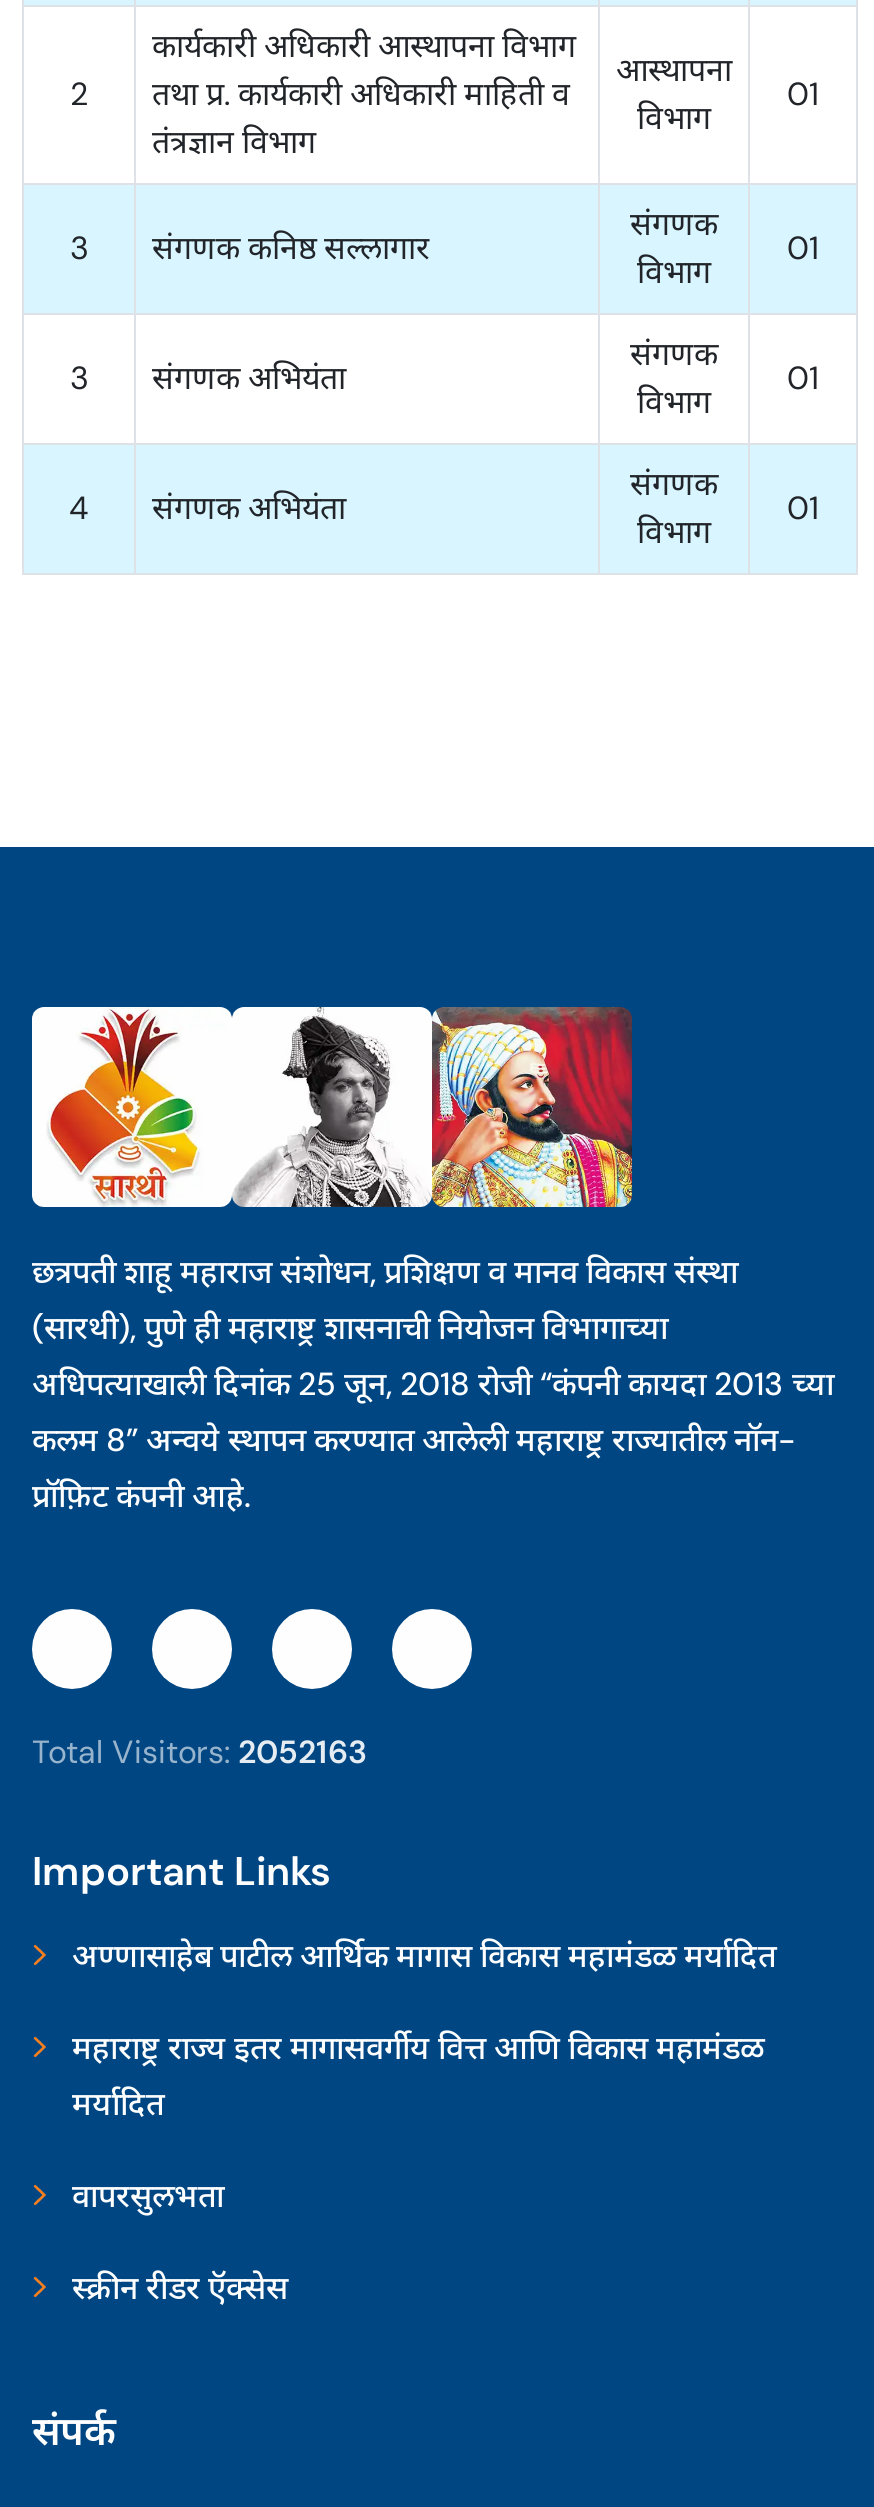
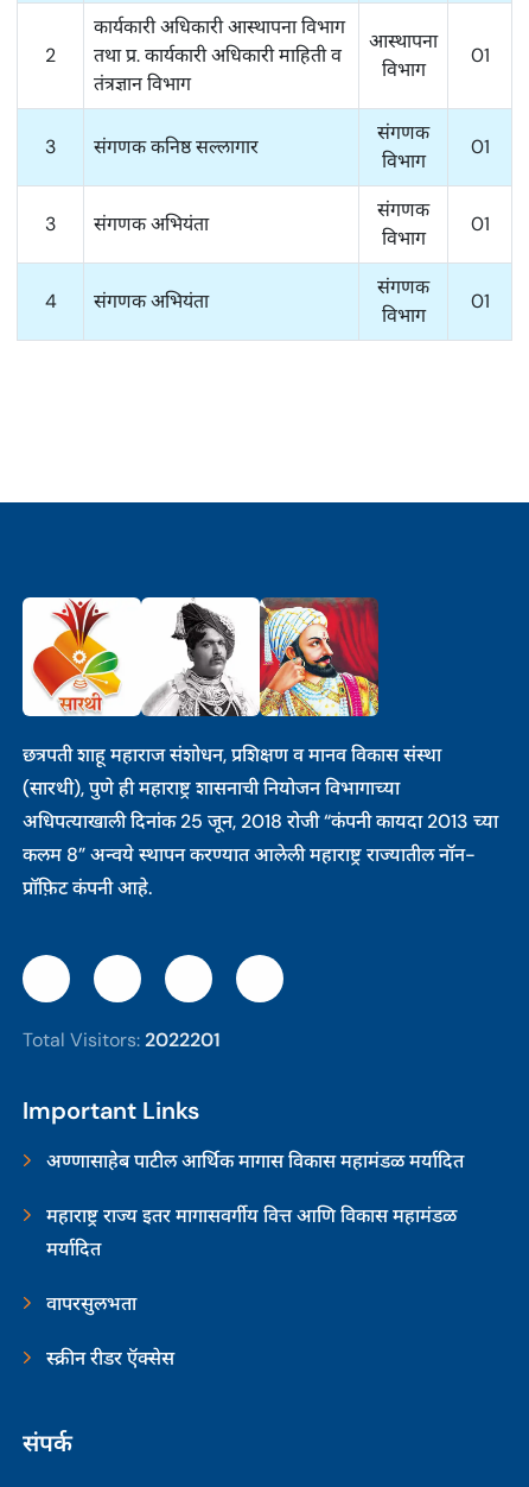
- Total Visitors: 2052163
+ Total Visitors: 2022201
